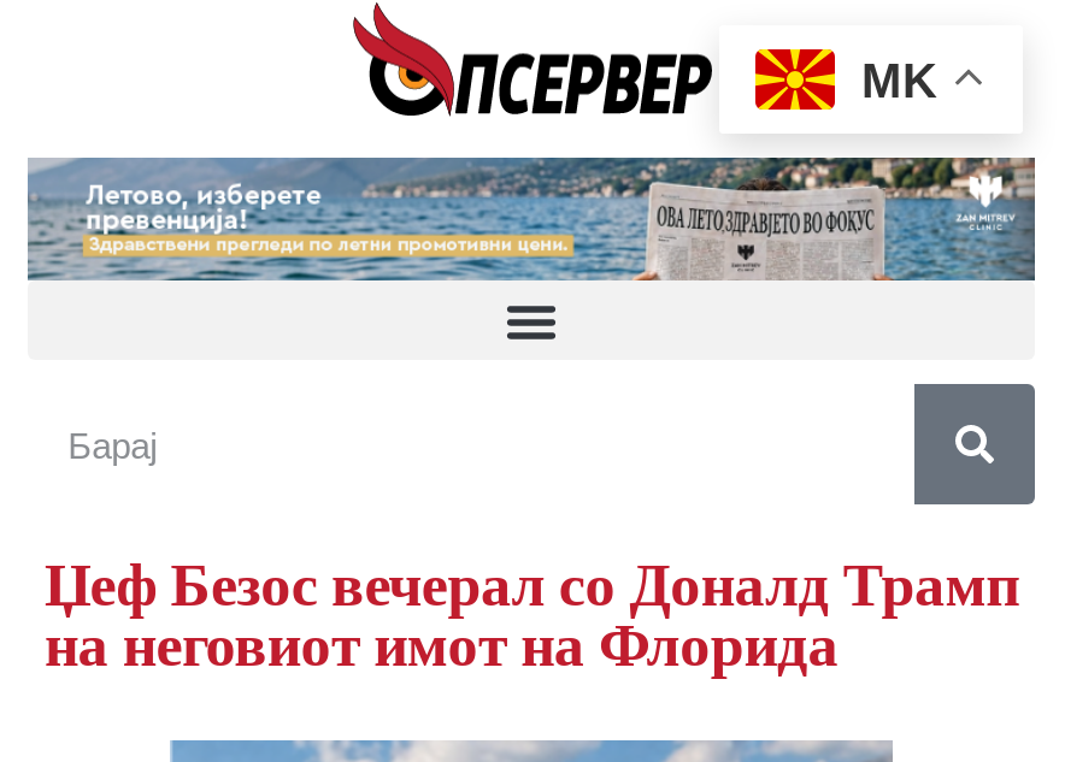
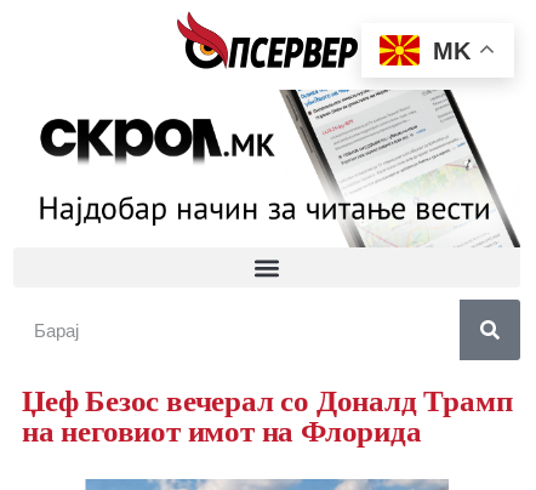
- [image]
+ [image]
